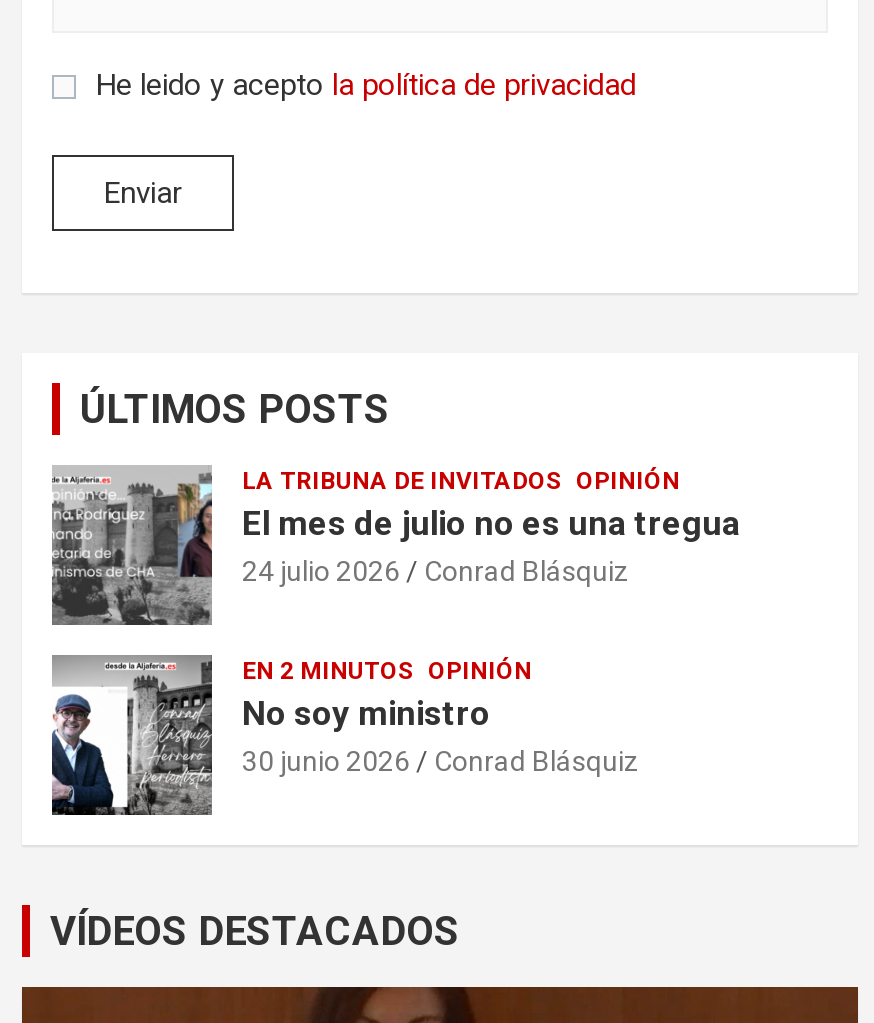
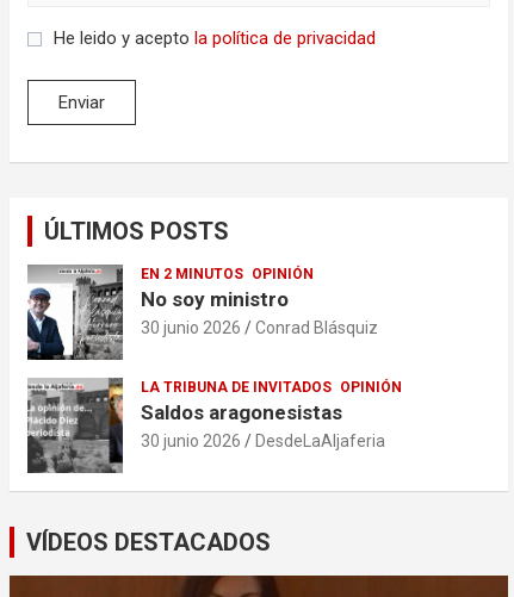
- [image]
- El mes de julio no es una tregua
- 24 julio 2026
- Conrad Blásquiz

moved down: LA TRIBUNA DE INVITADOS OPINIÓN

moved up: [image] | EN 2 MINUTOS OPINIÓN | No soy ministro | 30 junio 2026 | Conrad Blásquiz

+ [image]
+ Saldos aragonesistas
+ 30 junio 2026
+ DesdeLaAljaferia
